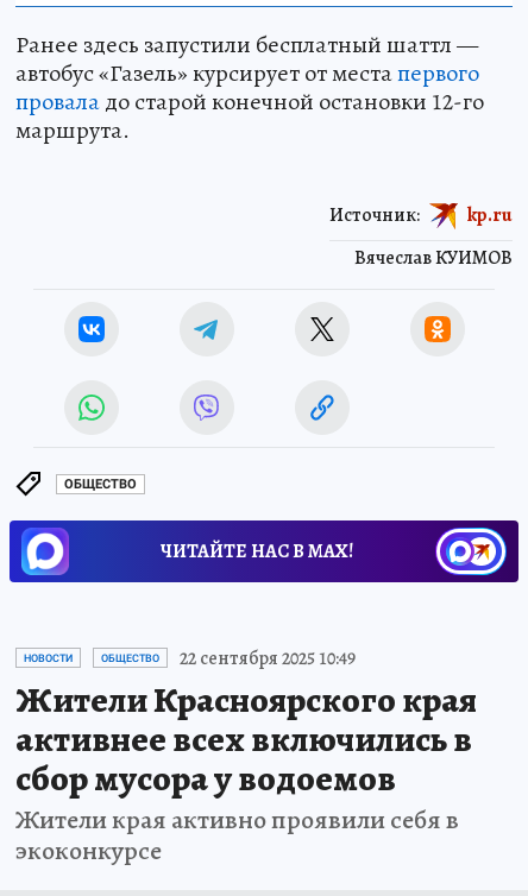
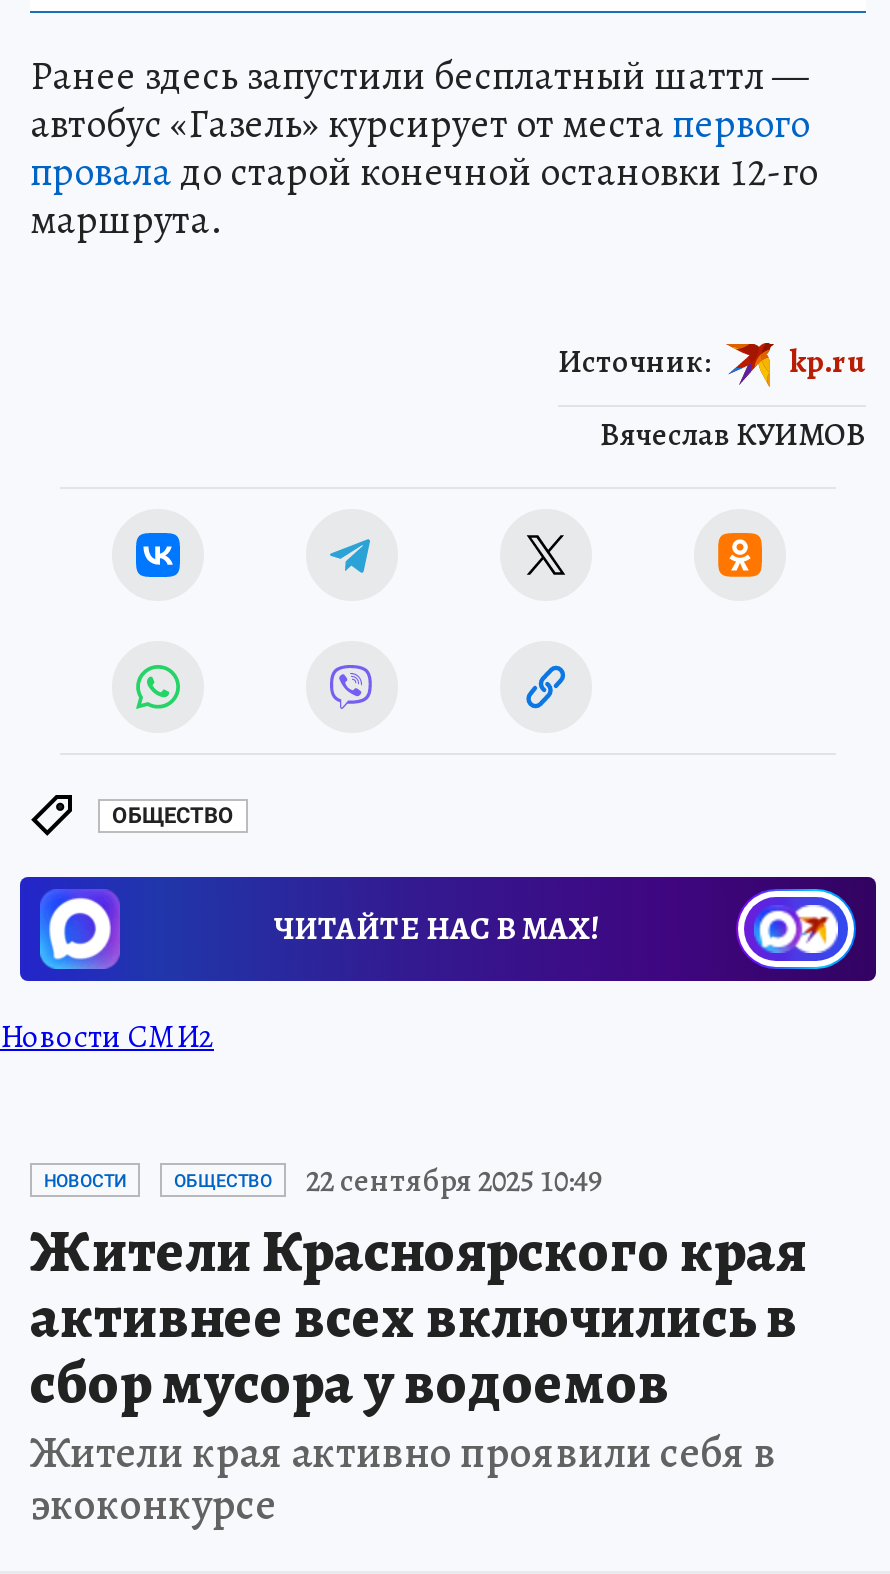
+ Новости СМИ2
